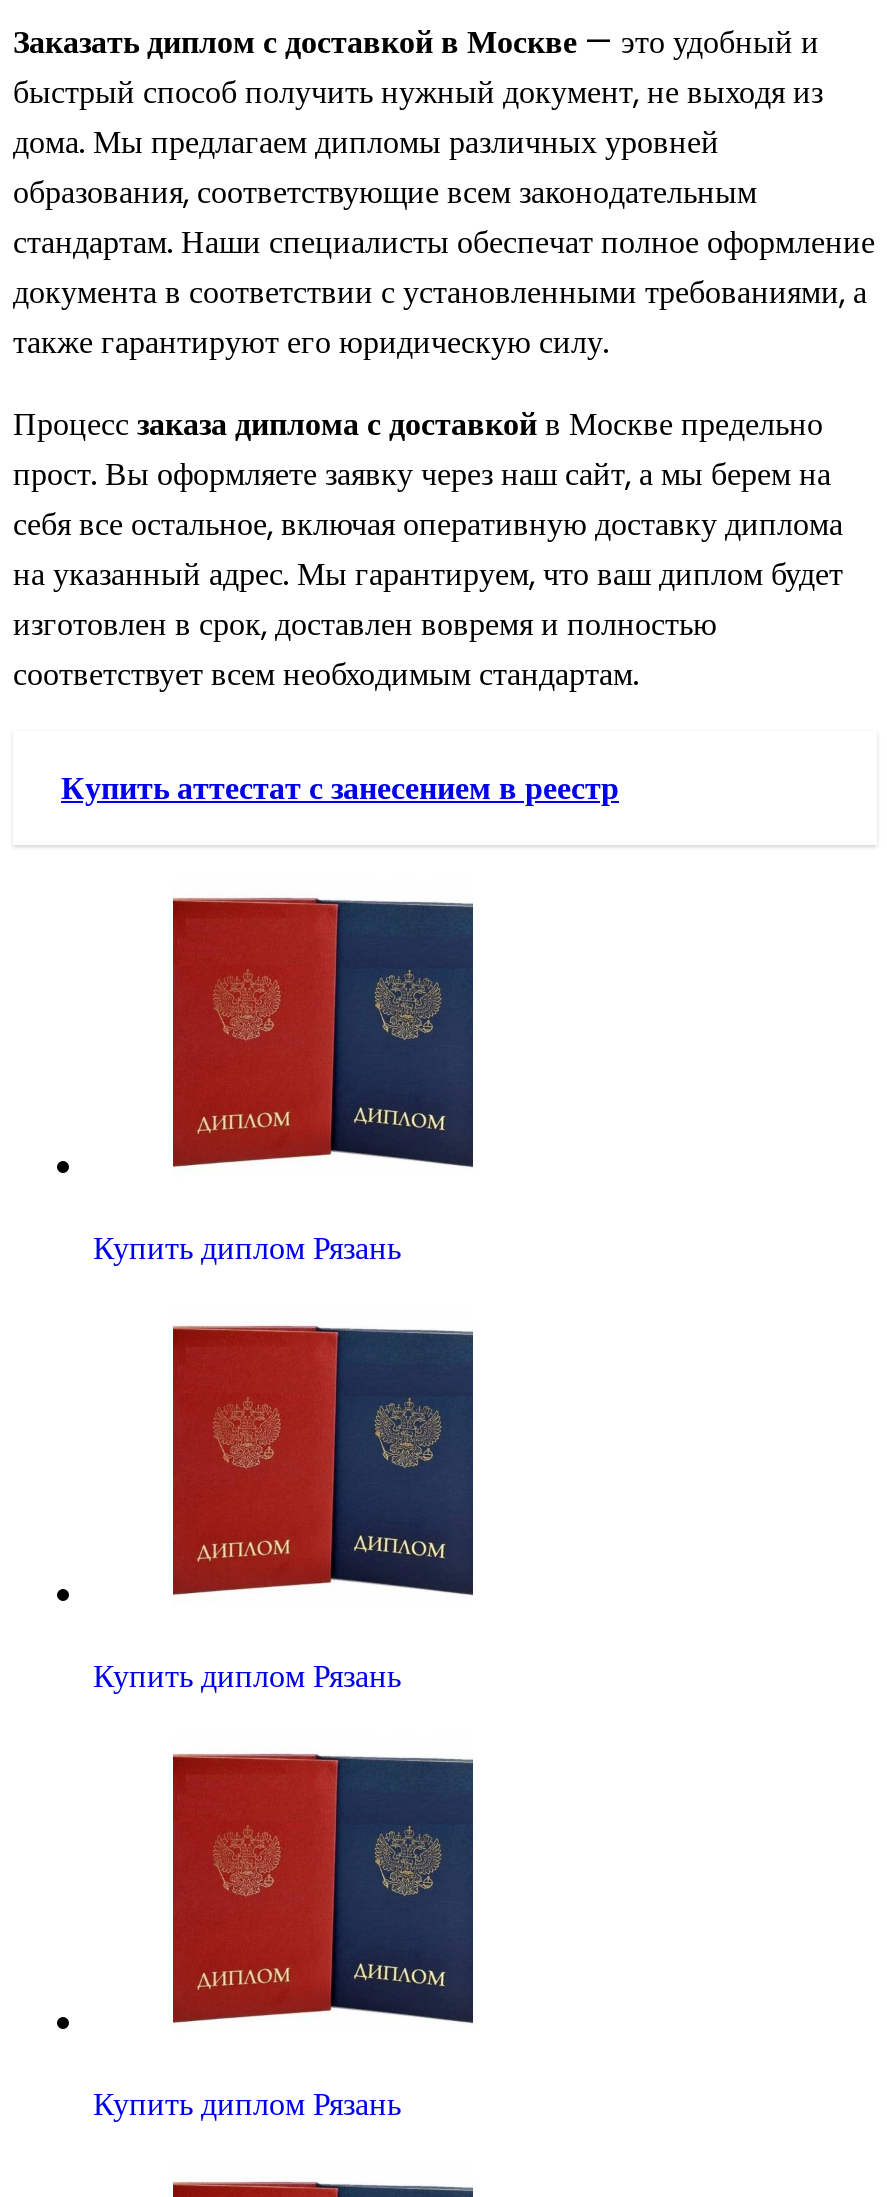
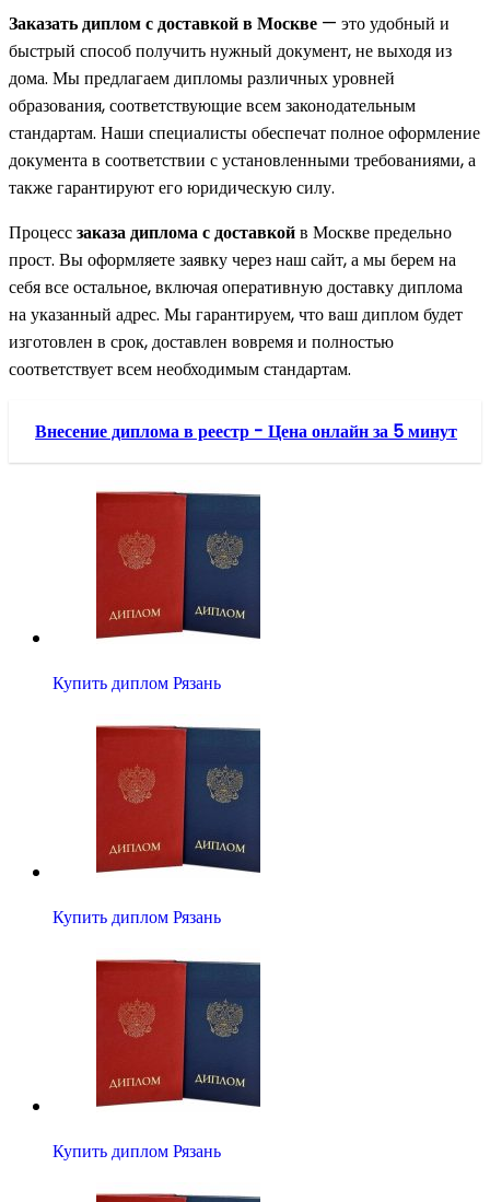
- Купить аттестат с занесением в реестр
+ Внесение диплома в реестр - Цена онлайн за 5 минут
